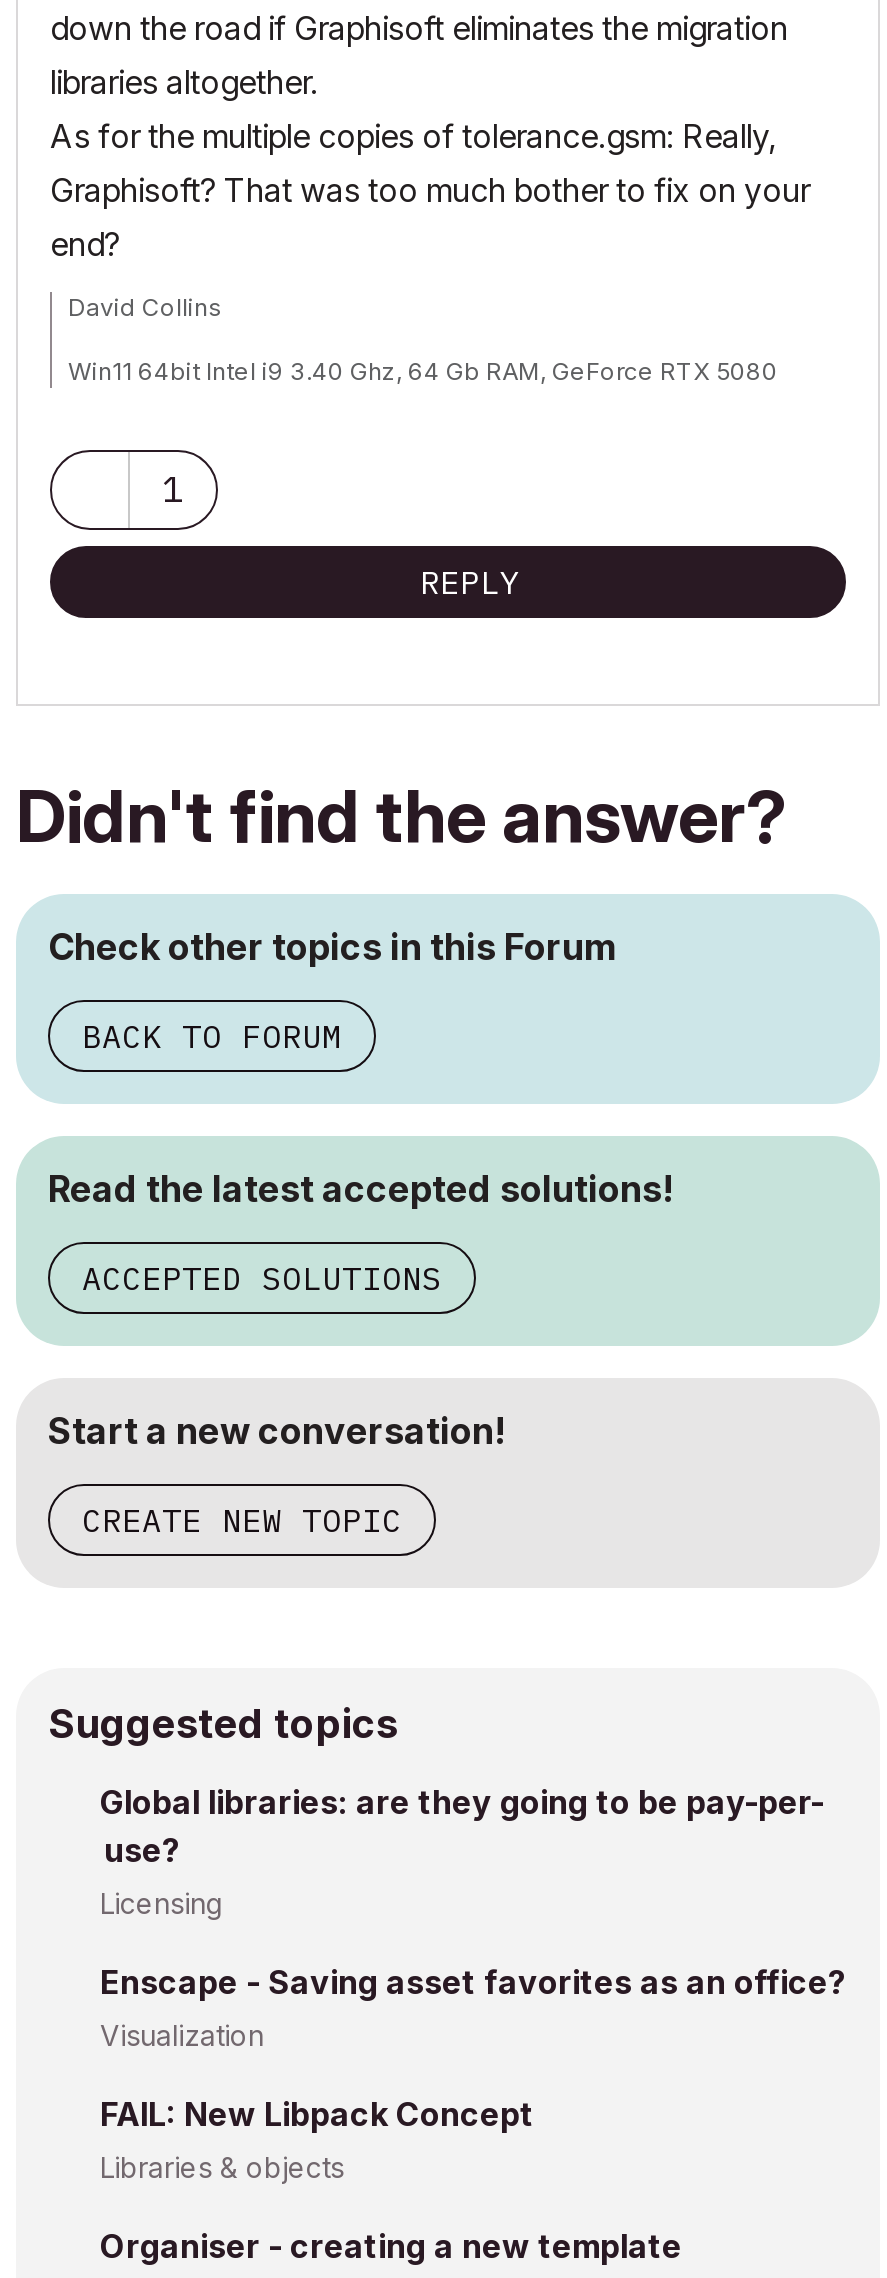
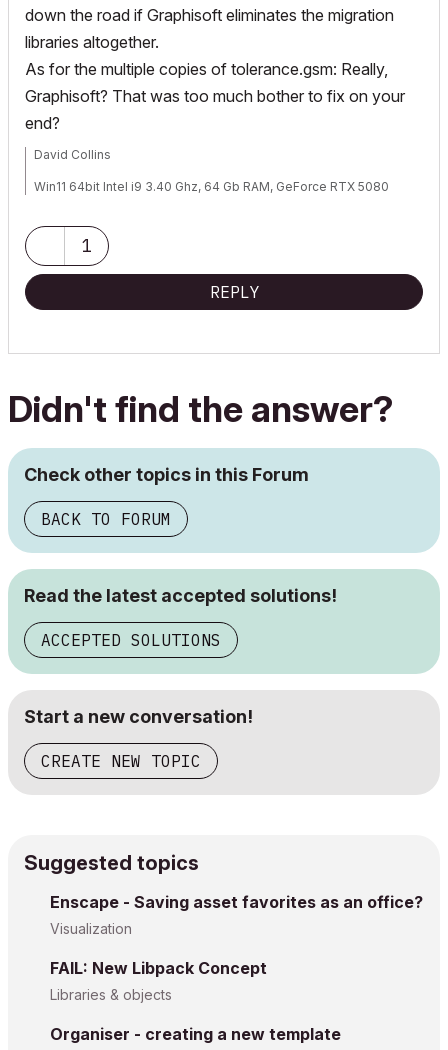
- Global libraries: are they going to be pay-per-
- use?
- Licensing
